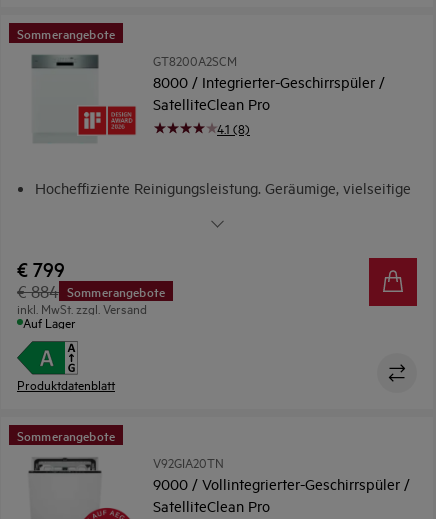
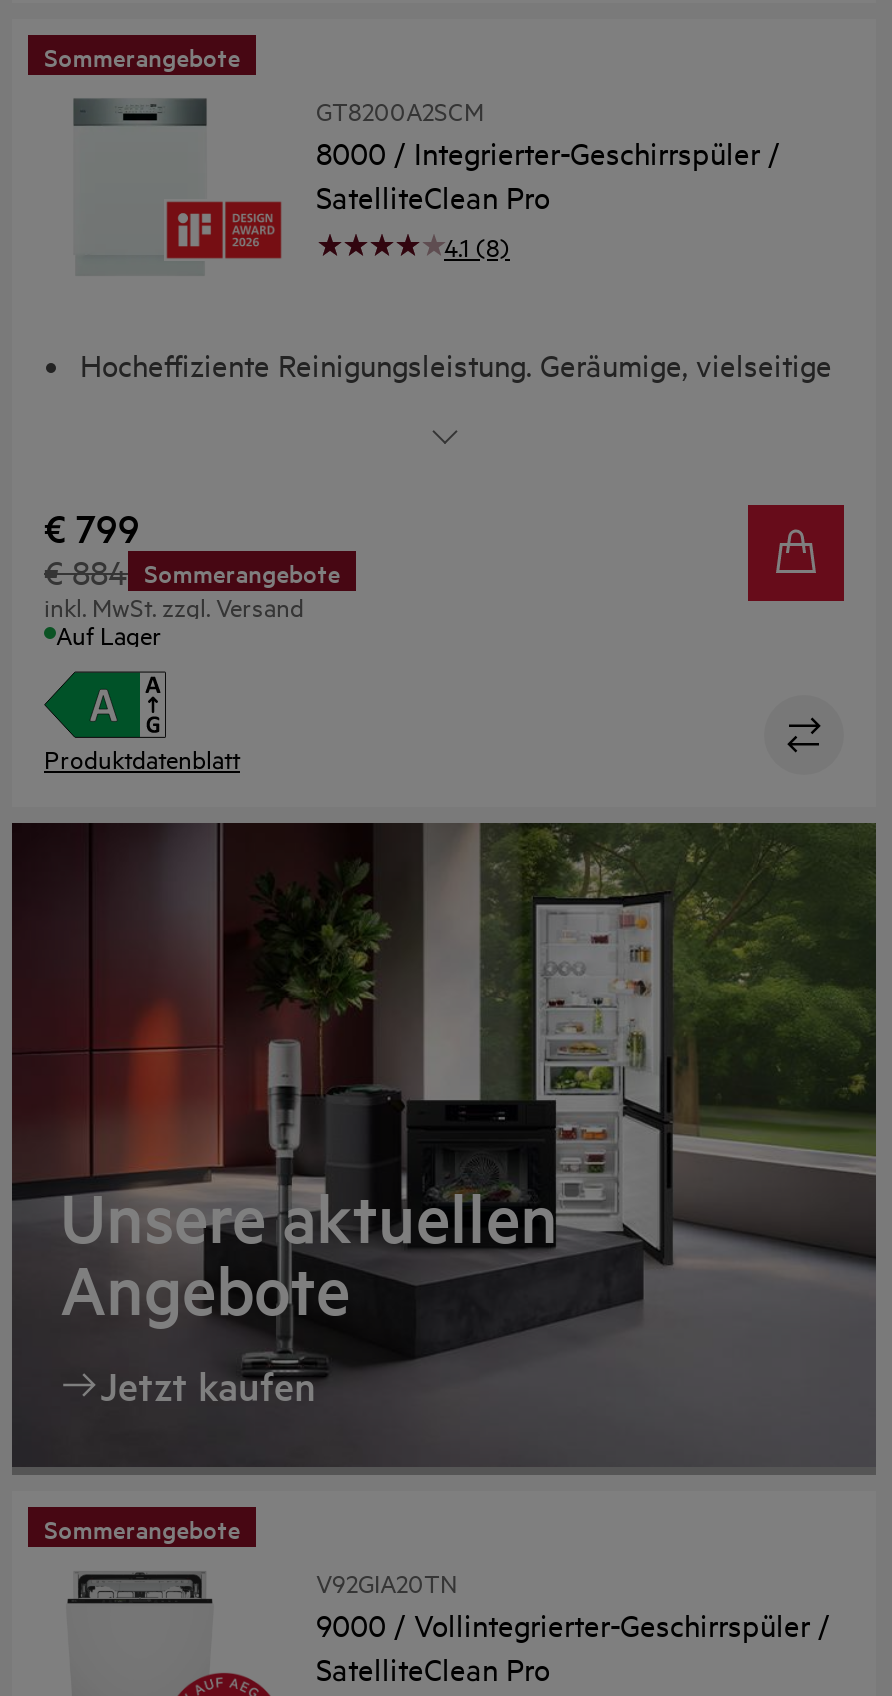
+ [image]
+ Unsere aktuellen
+ Angebote
+ Jetzt kaufen
